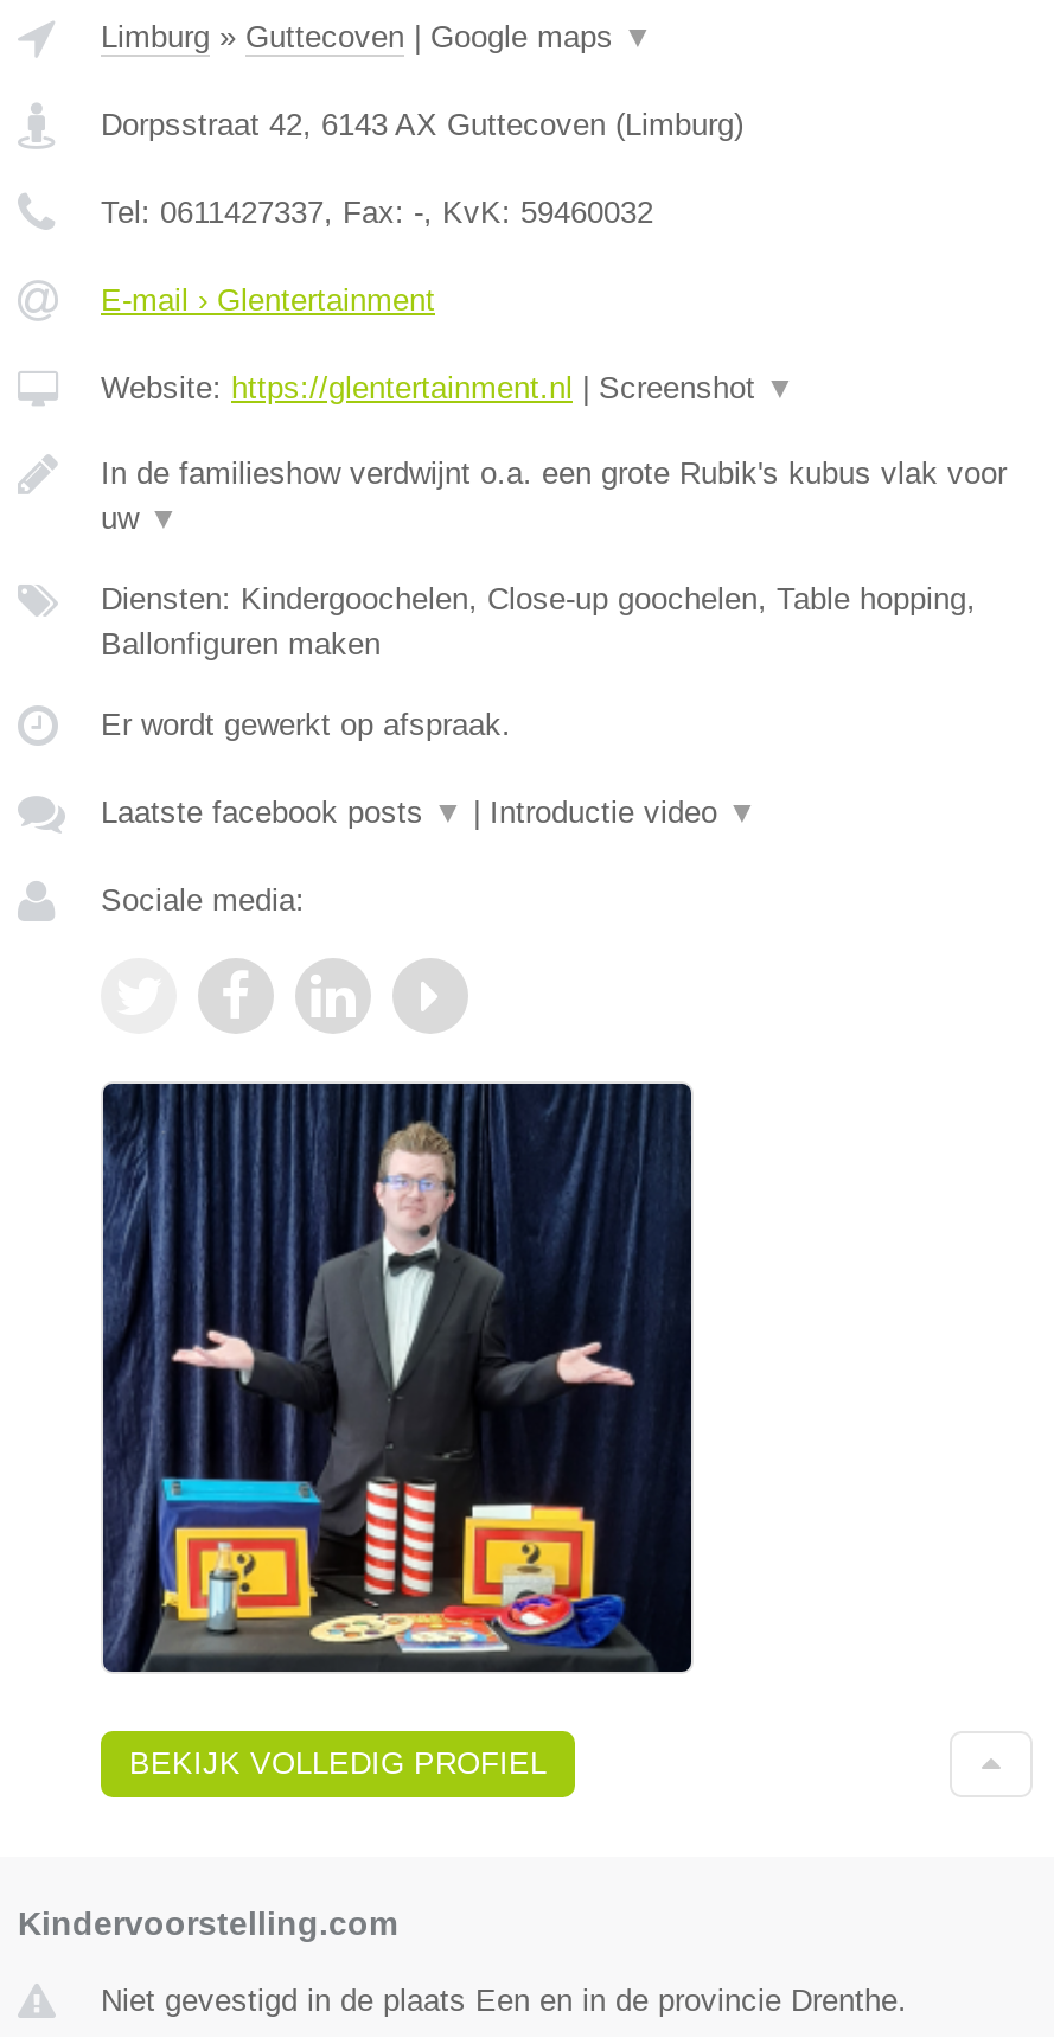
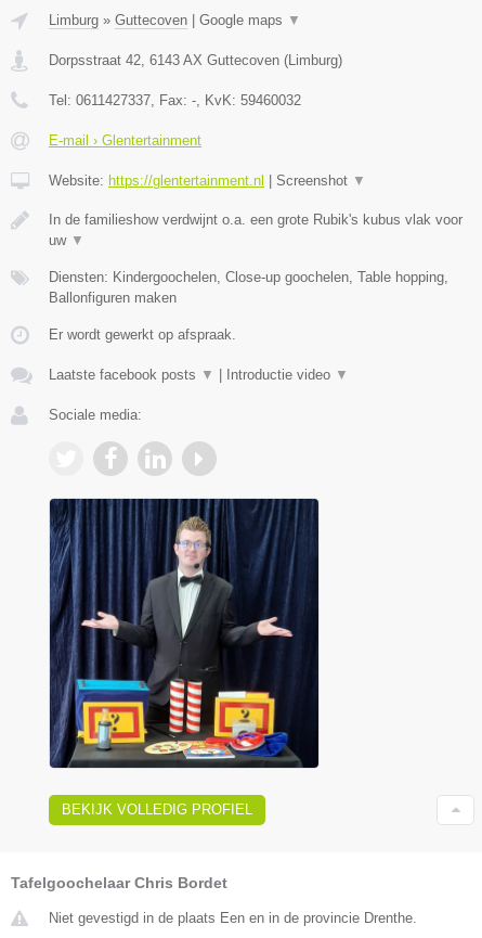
- Kindervoorstelling.com
+ Tafelgoochelaar Chris Bordet
